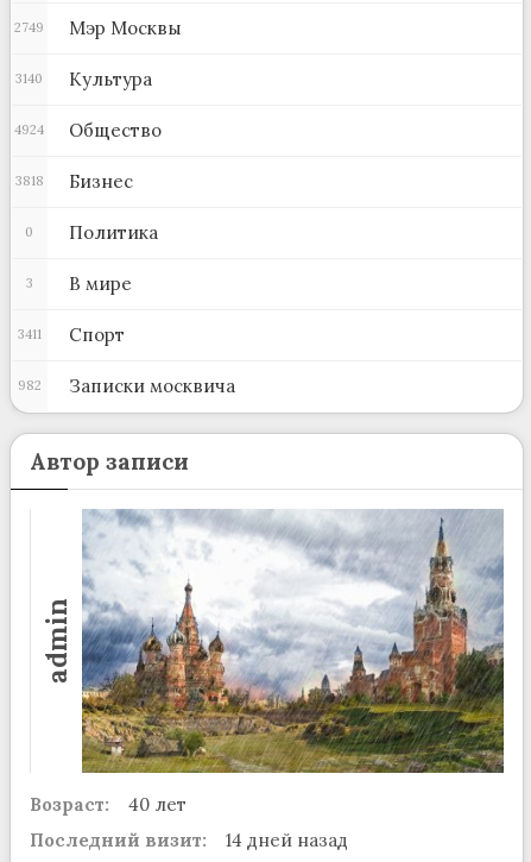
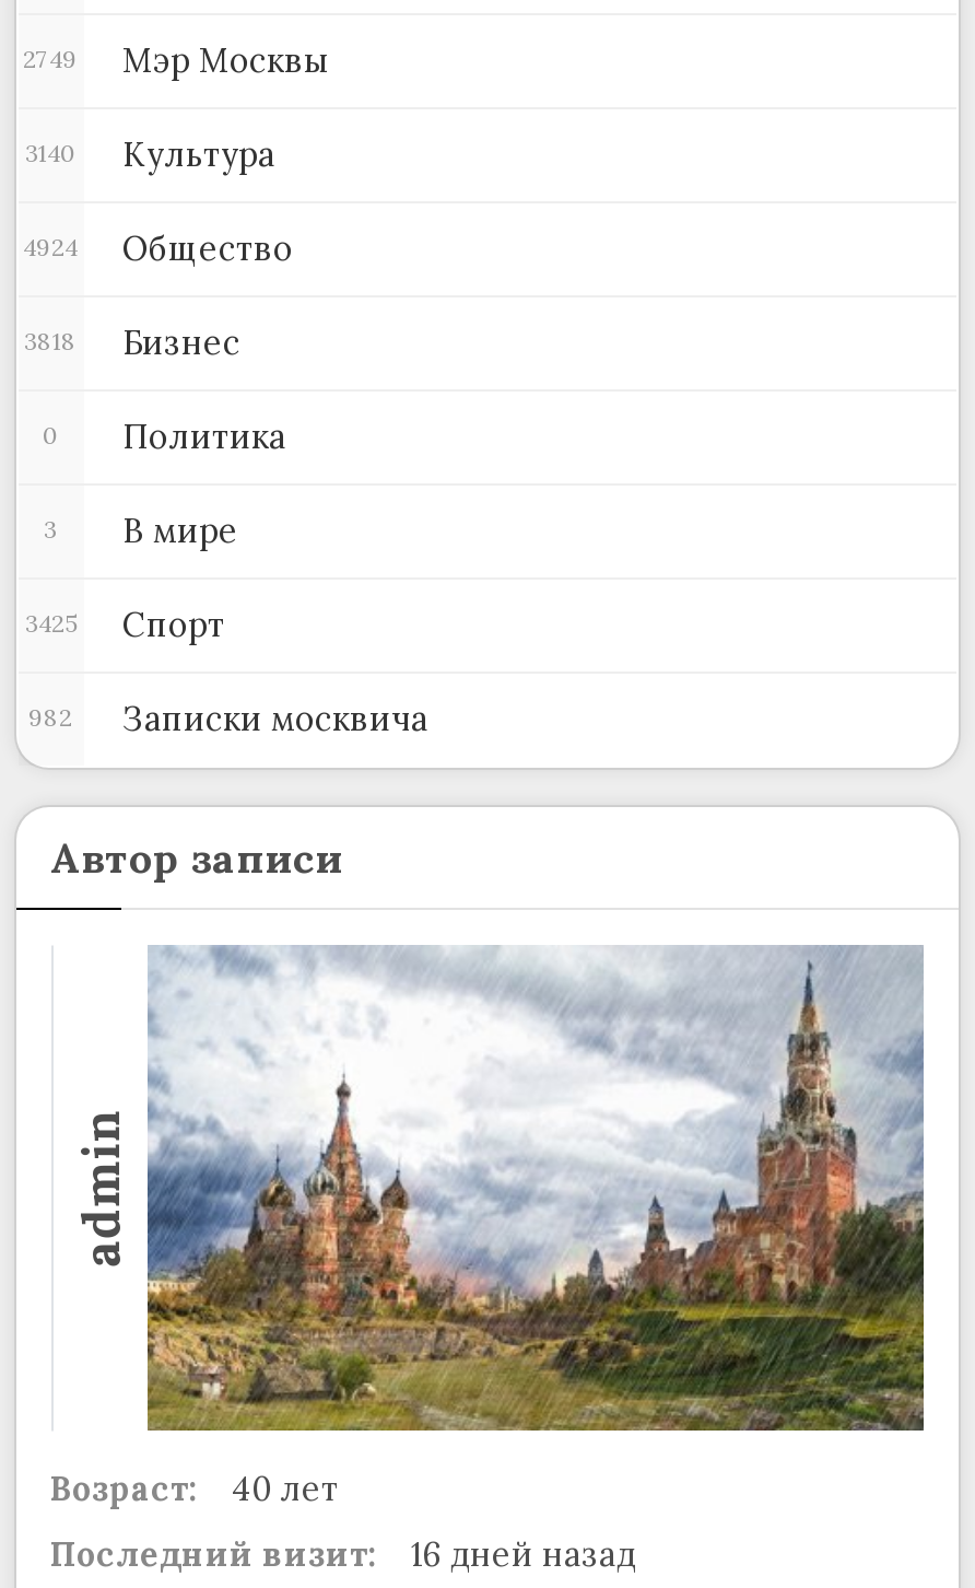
- 3411 Спорт
+ 3425 Спорт

- Последний визит: 14 дней назад
+ Последний визит: 16 дней назад
